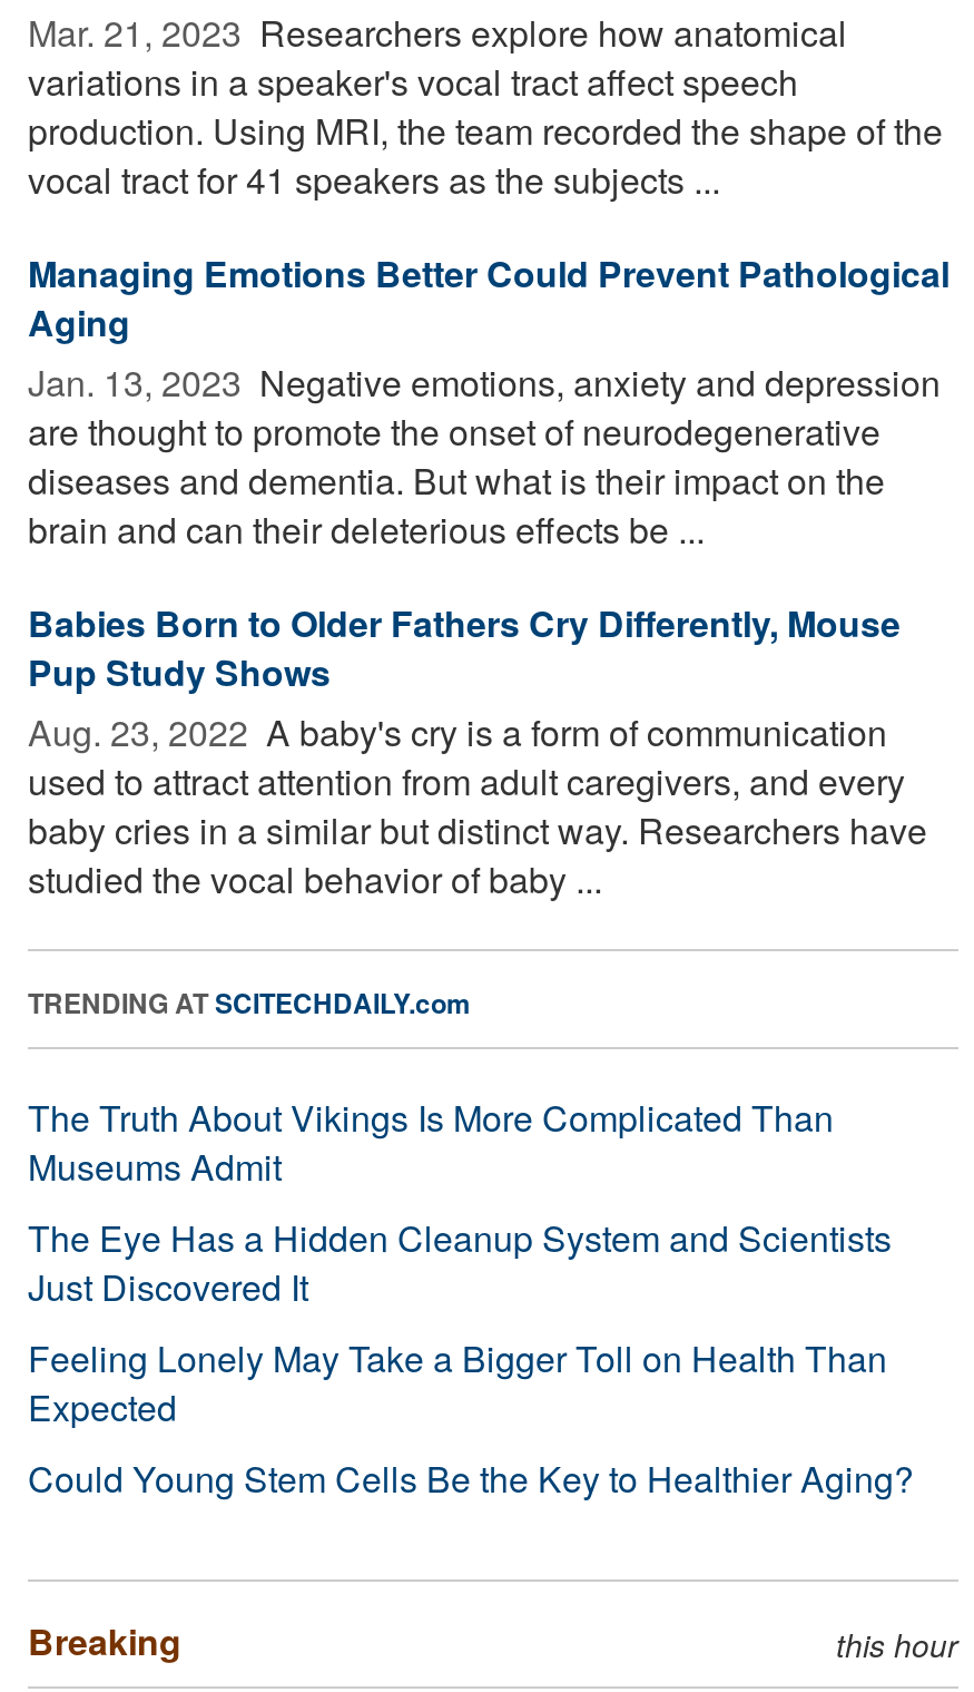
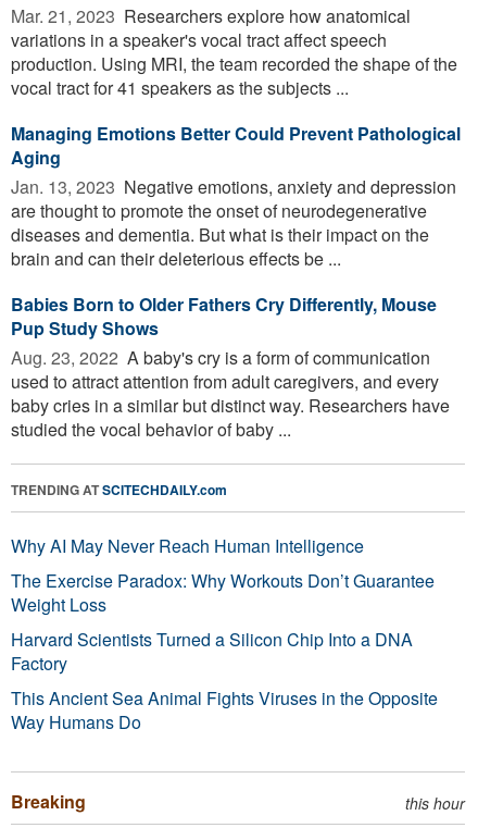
- The Truth About Vikings Is More Complicated Than
- Museums Admit
- The Eye Has a Hidden Cleanup System and Scientists
- Just Discovered It
- Feeling Lonely May Take a Bigger Toll on Health Than
- Expected
- Could Young Stem Cells Be the Key to Healthier Aging?
+ Why AI May Never Reach Human Intelligence
+ The Exercise Paradox: Why Workouts Don’t Guarantee
+ Weight Loss
+ Harvard Scientists Turned a Silicon Chip Into a DNA
+ Factory
+ This Ancient Sea Animal Fights Viruses in the Opposite
+ Way Humans Do
